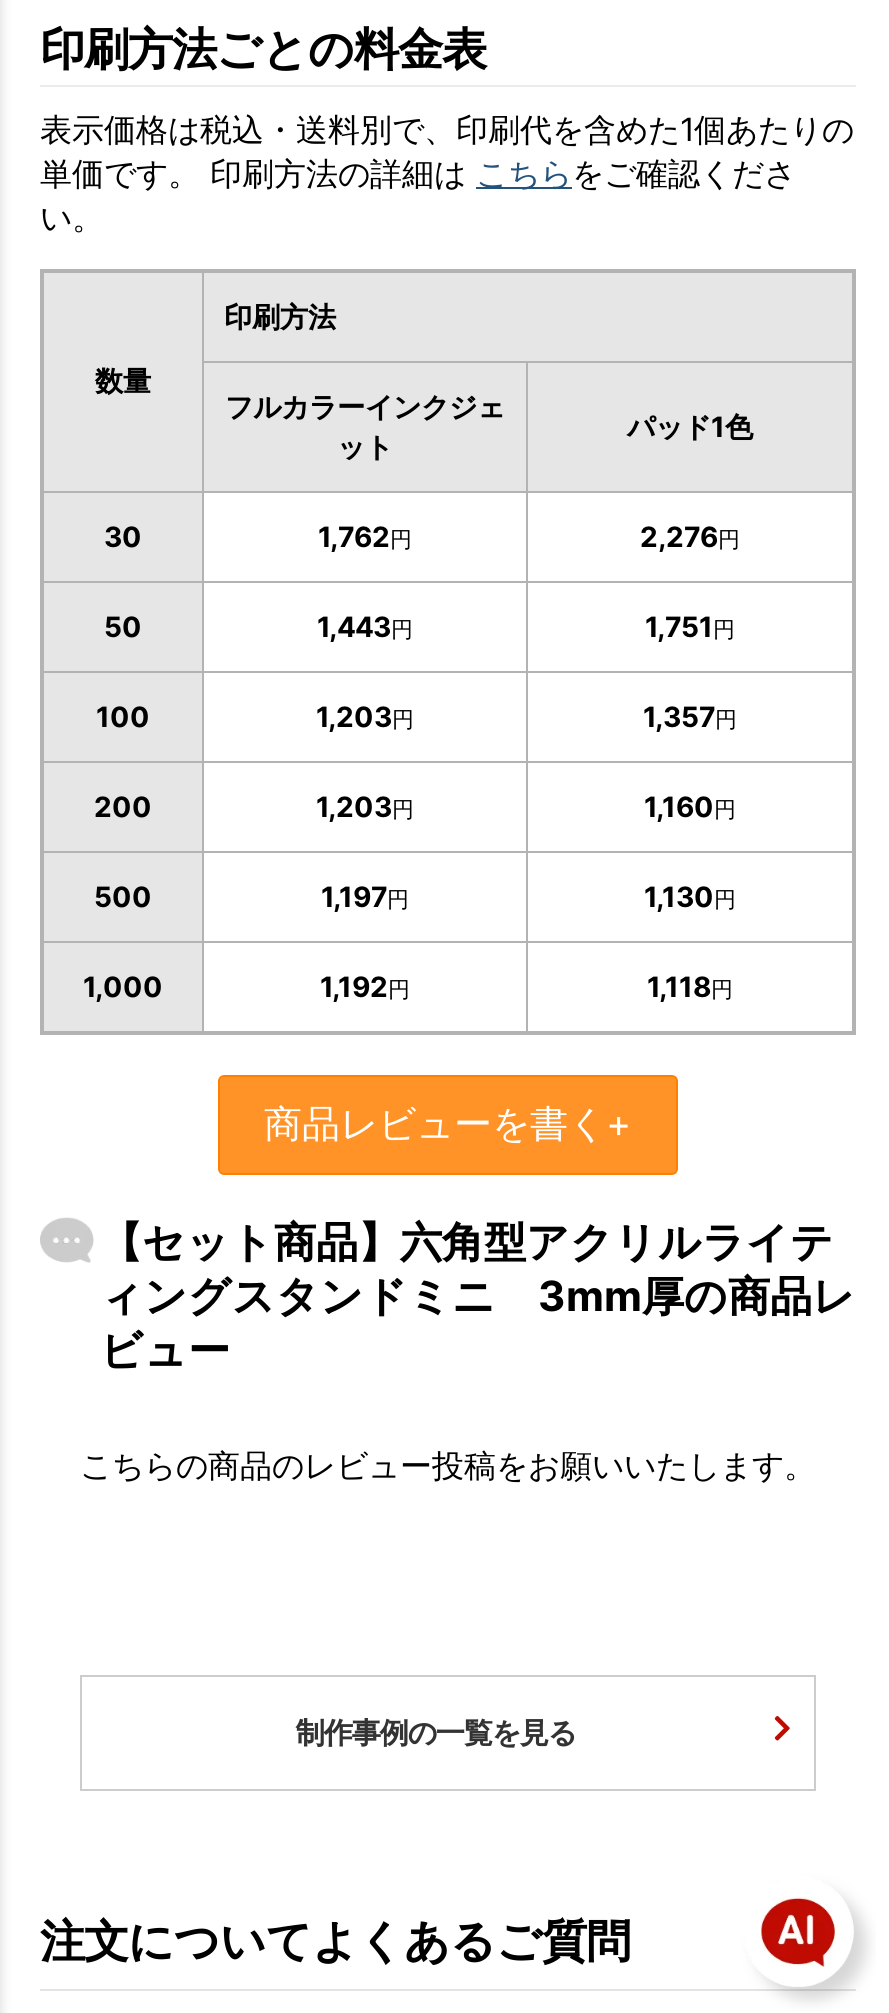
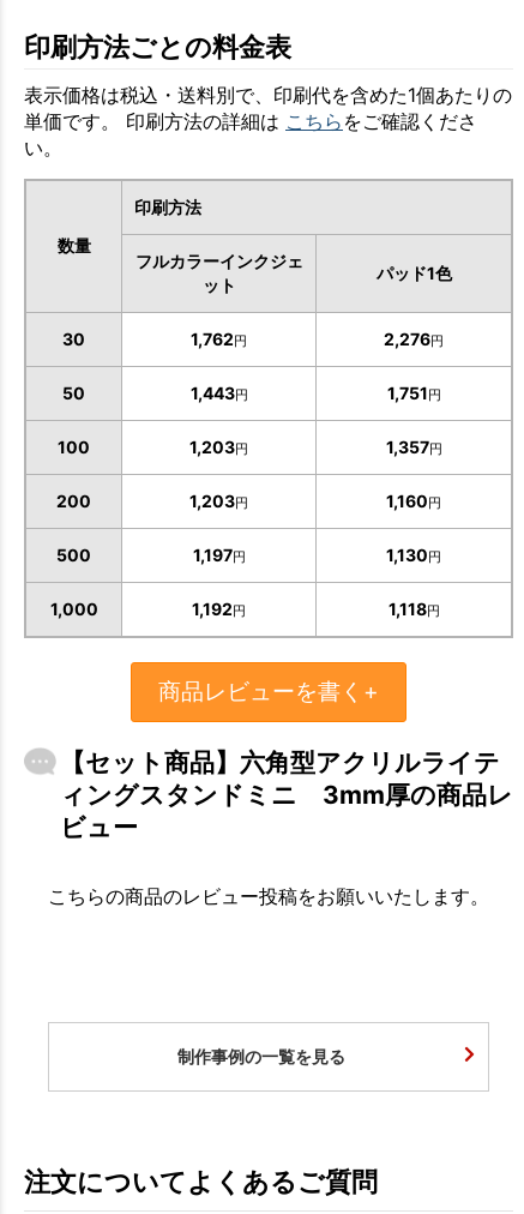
- [image]
